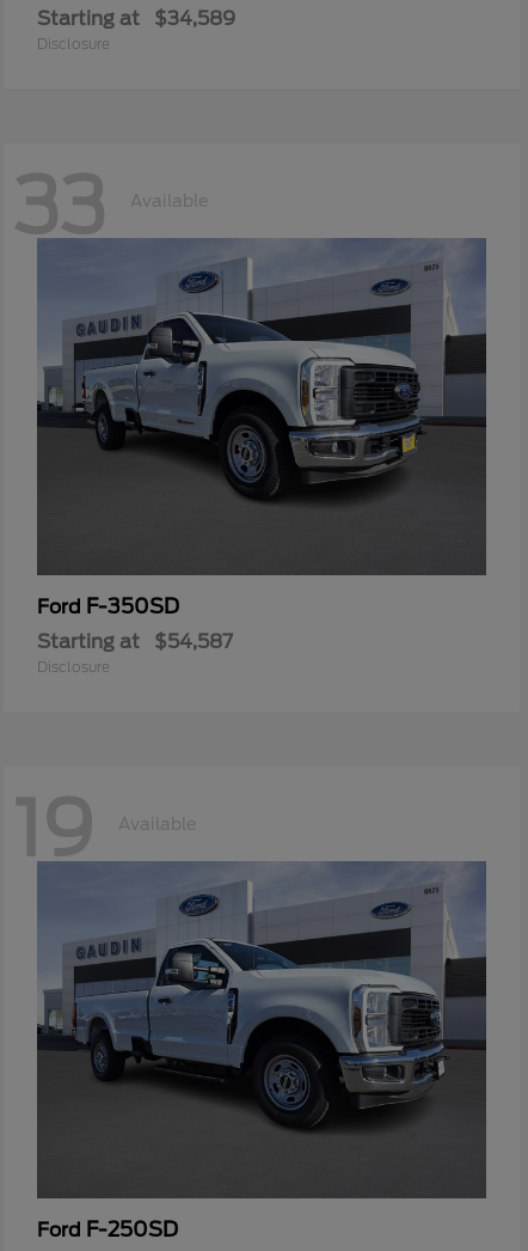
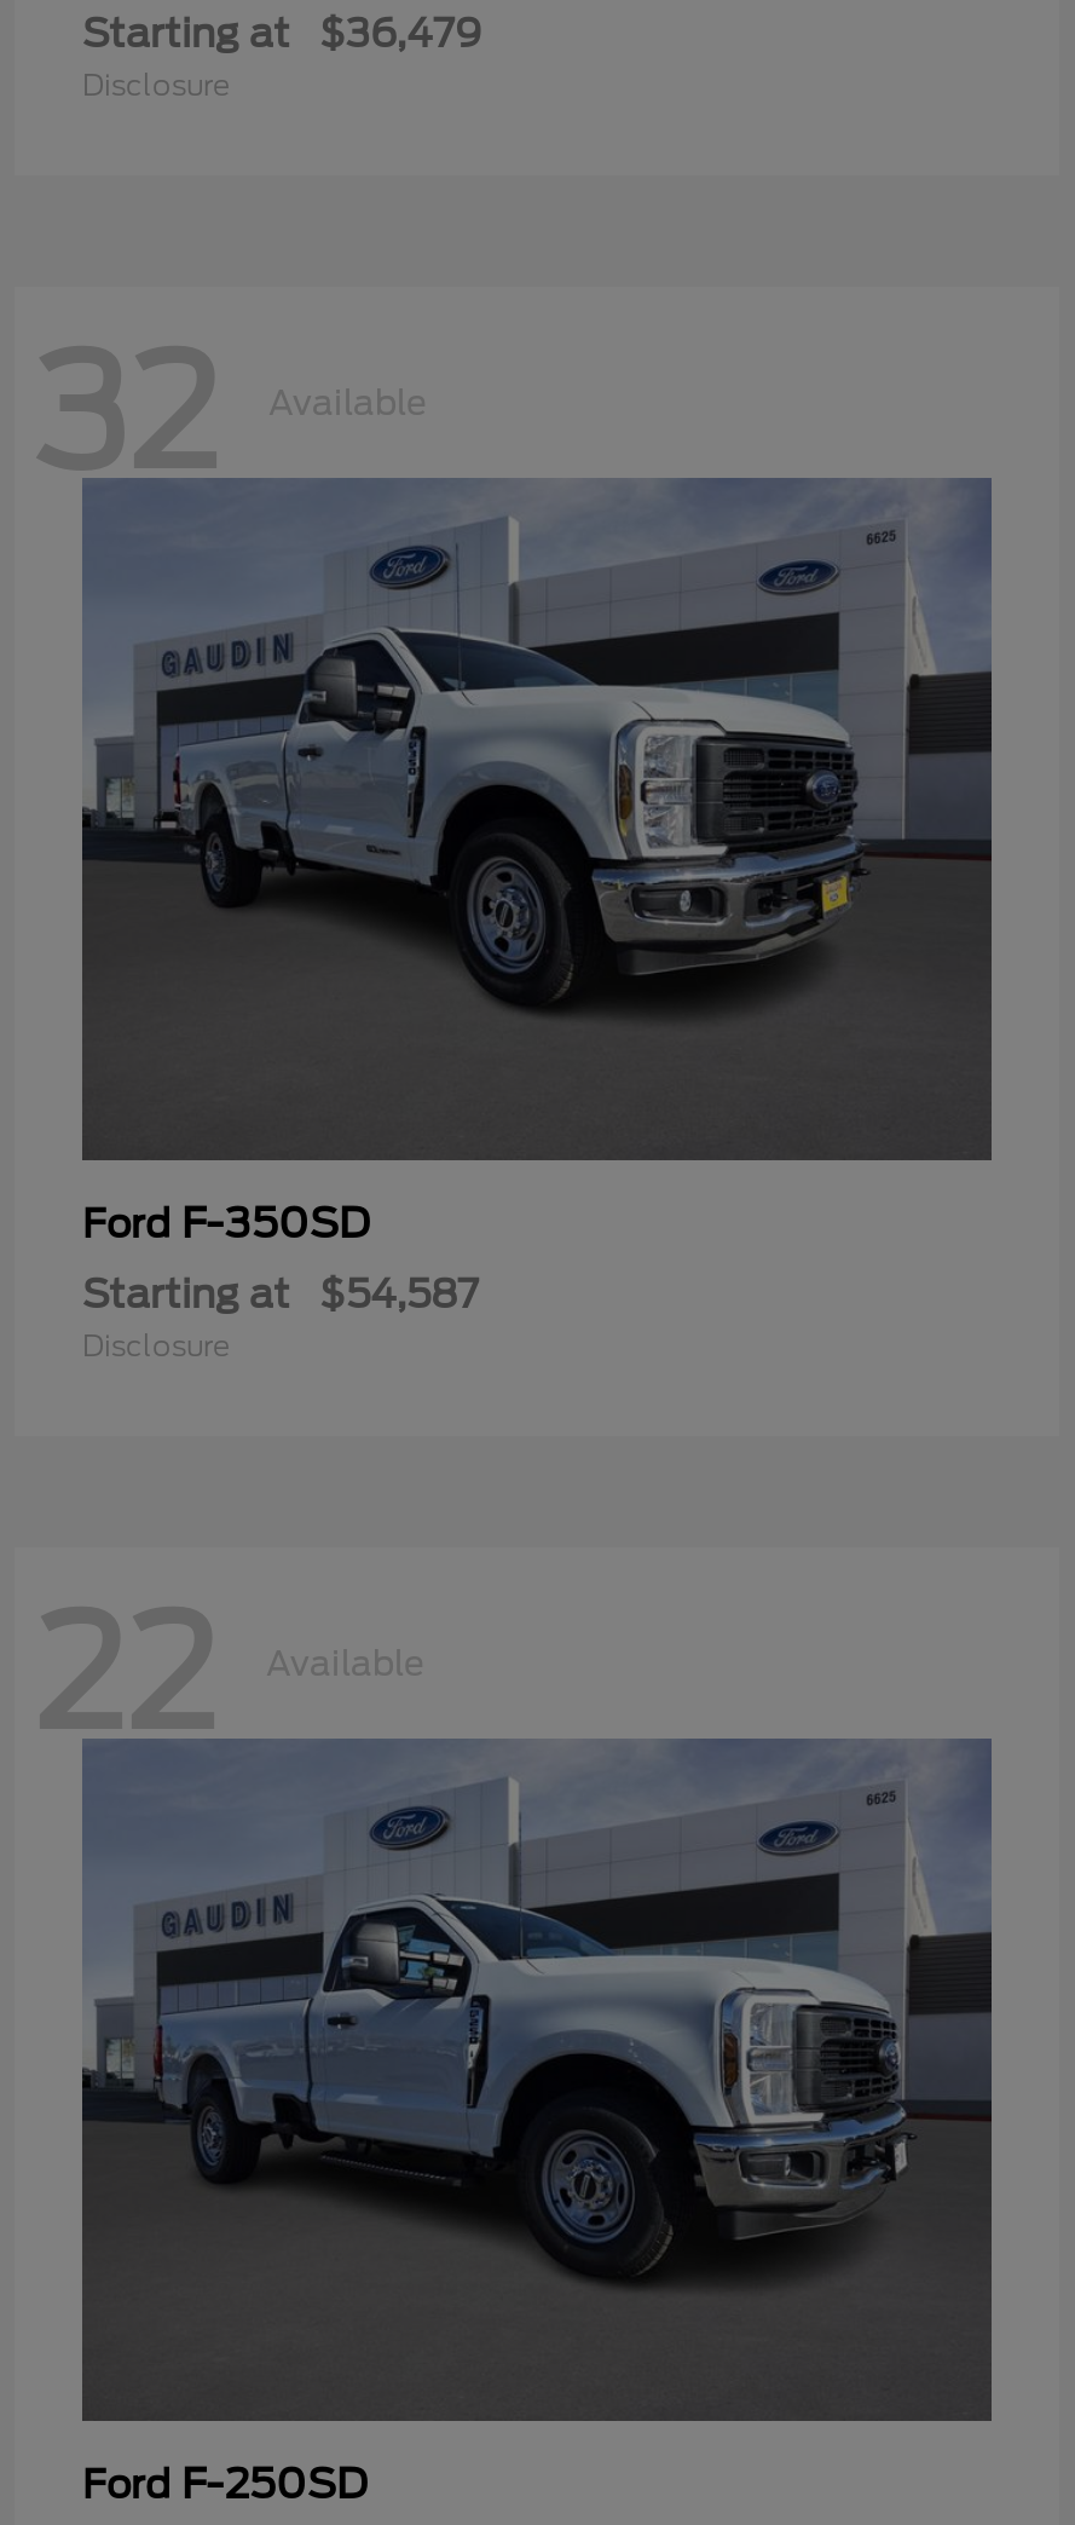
- Starting at $34,589
+ Starting at $36,479

- 33
+ 32

- 19
+ 22
